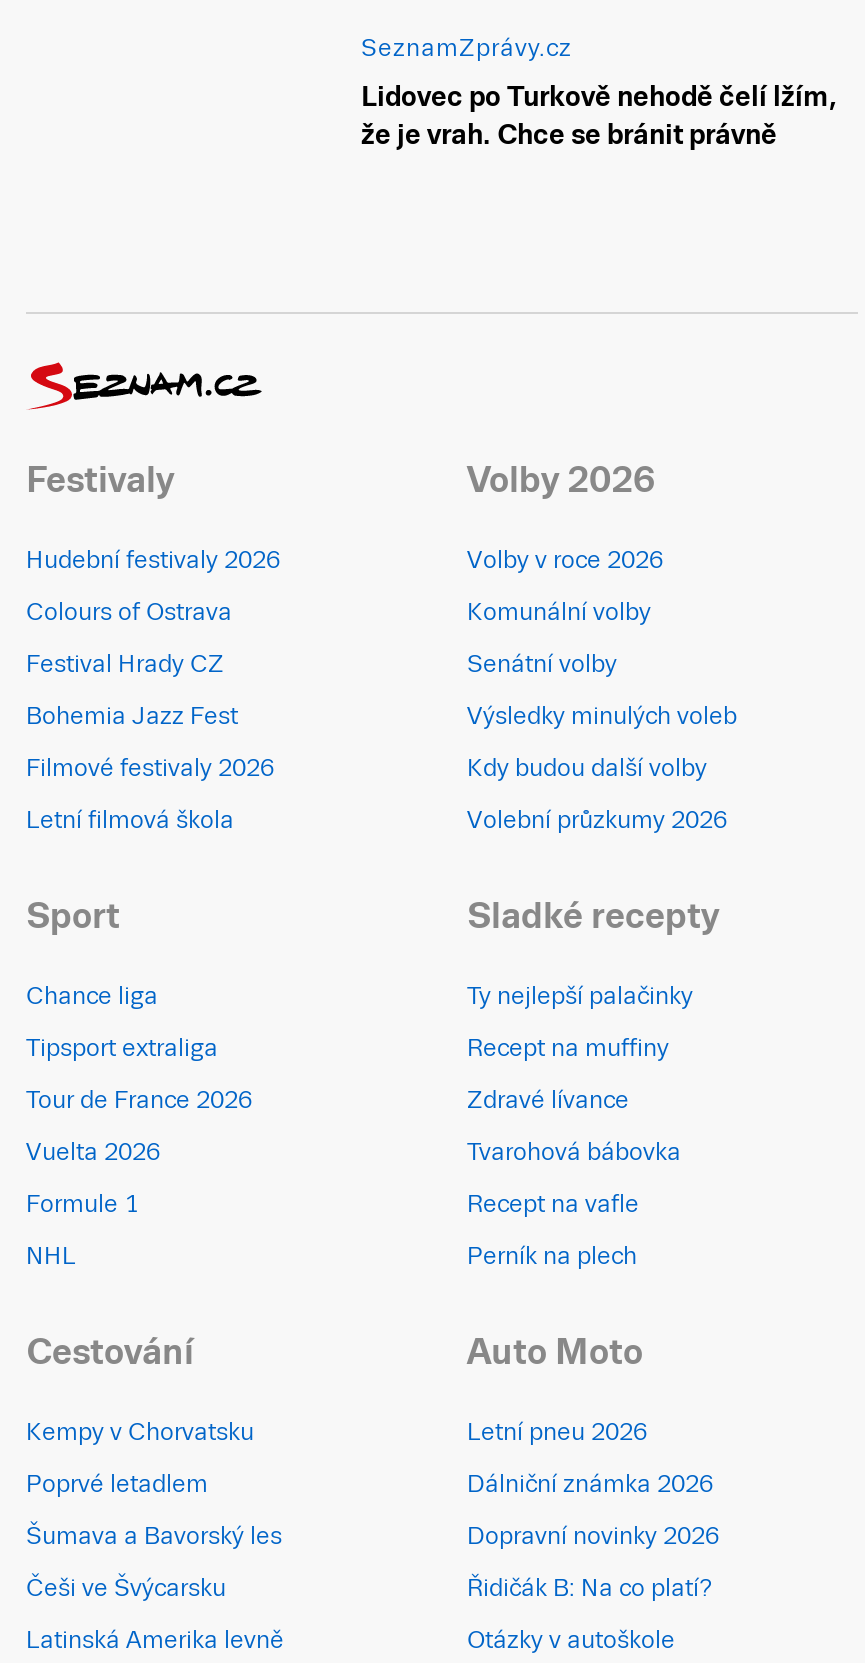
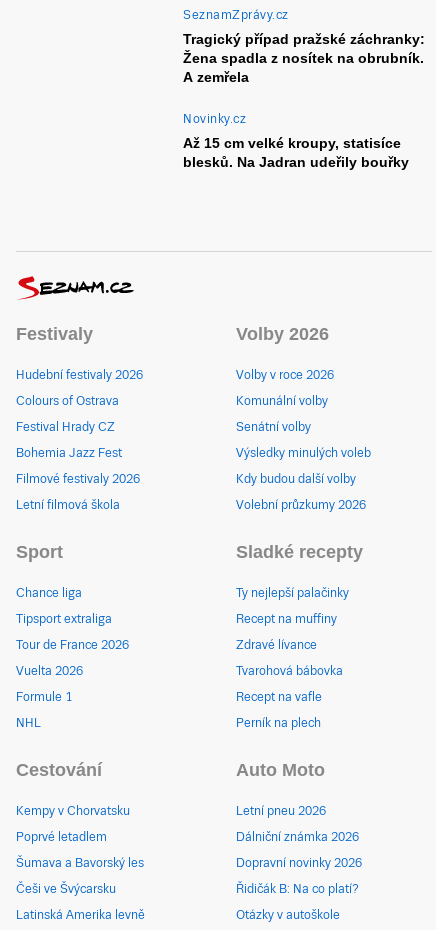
- Lidovec po Turkově nehodě čelí lžím,
- že je vrah. Chce se bránit právně
+ Tragický případ pražské záchranky:
+ Žena spadla z nosítek na obrubník.
+ A zemřela
+ Novinky.cz
+ Až 15 cm velké kroupy, statisíce
+ blesků. Na Jadran udeřily bouřky
